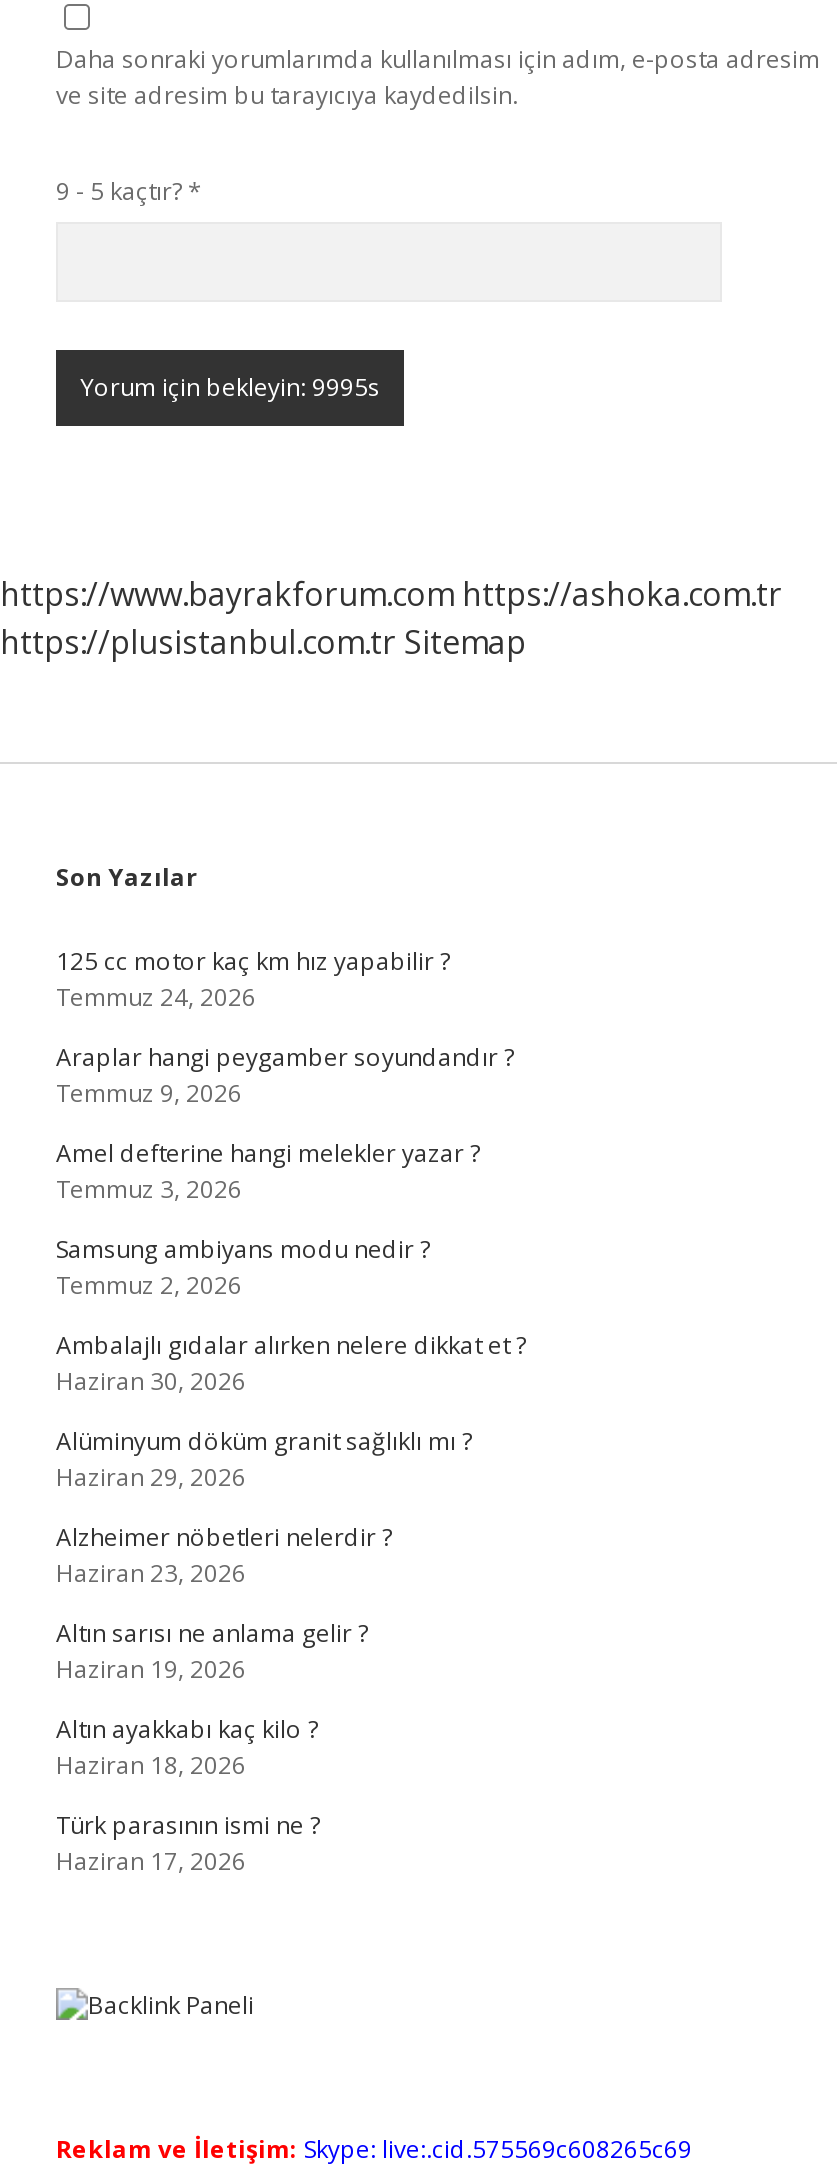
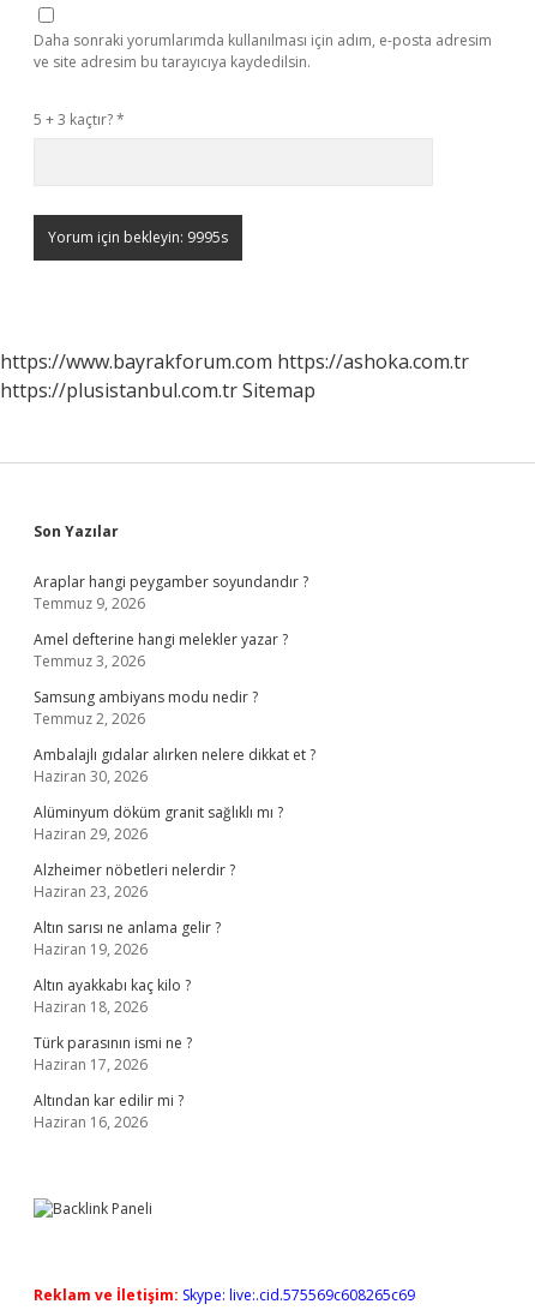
- 9 - 5 kaçtır? *
+ 5 + 3 kaçtır? *

- 125 cc motor kaç km hız yapabilir ?
- Temmuz 24, 2026

moved up: Araplar hangi peygamber soyundandır ? | Temmuz 9, 2026 | Amel defterine hangi melekler yazar ? | ... | Türk parasının ismi ne ? | Haziran 17, 2026

+ Altından kar edilir mi ?
+ Haziran 16, 2026
